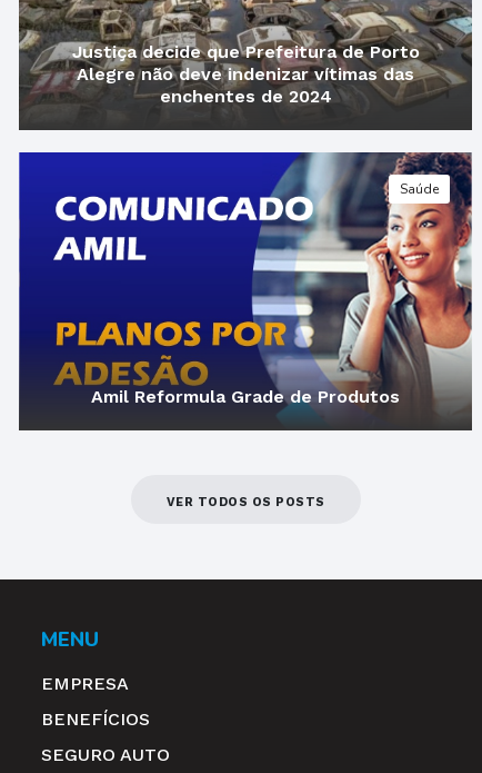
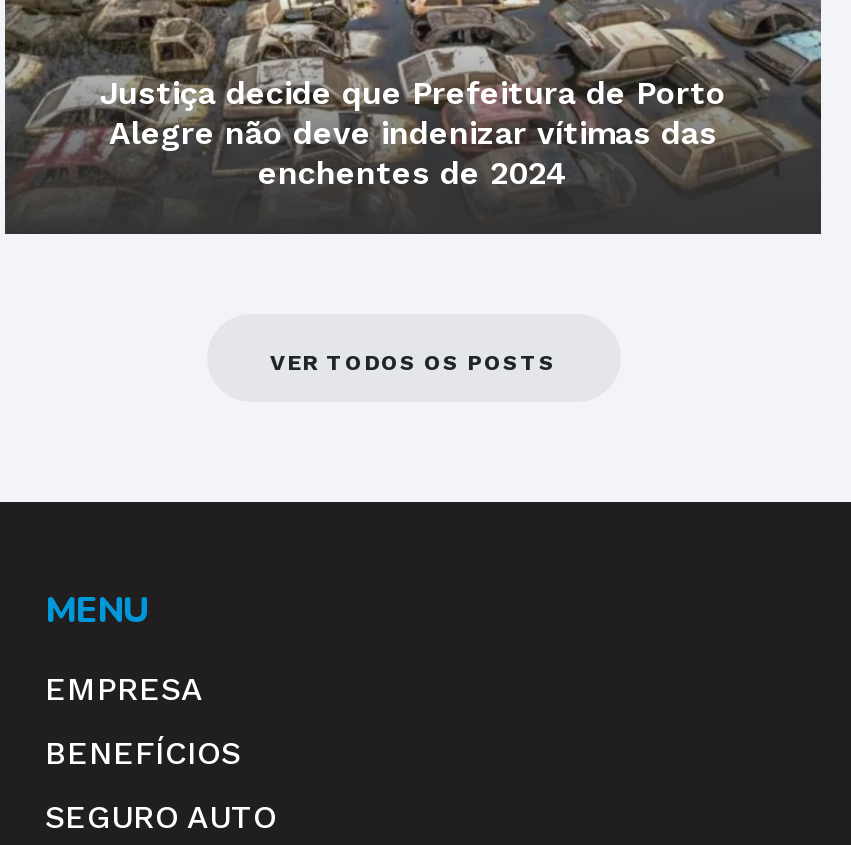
- [image]
- Amil Reformula Grade de Produtos

- Saúde
